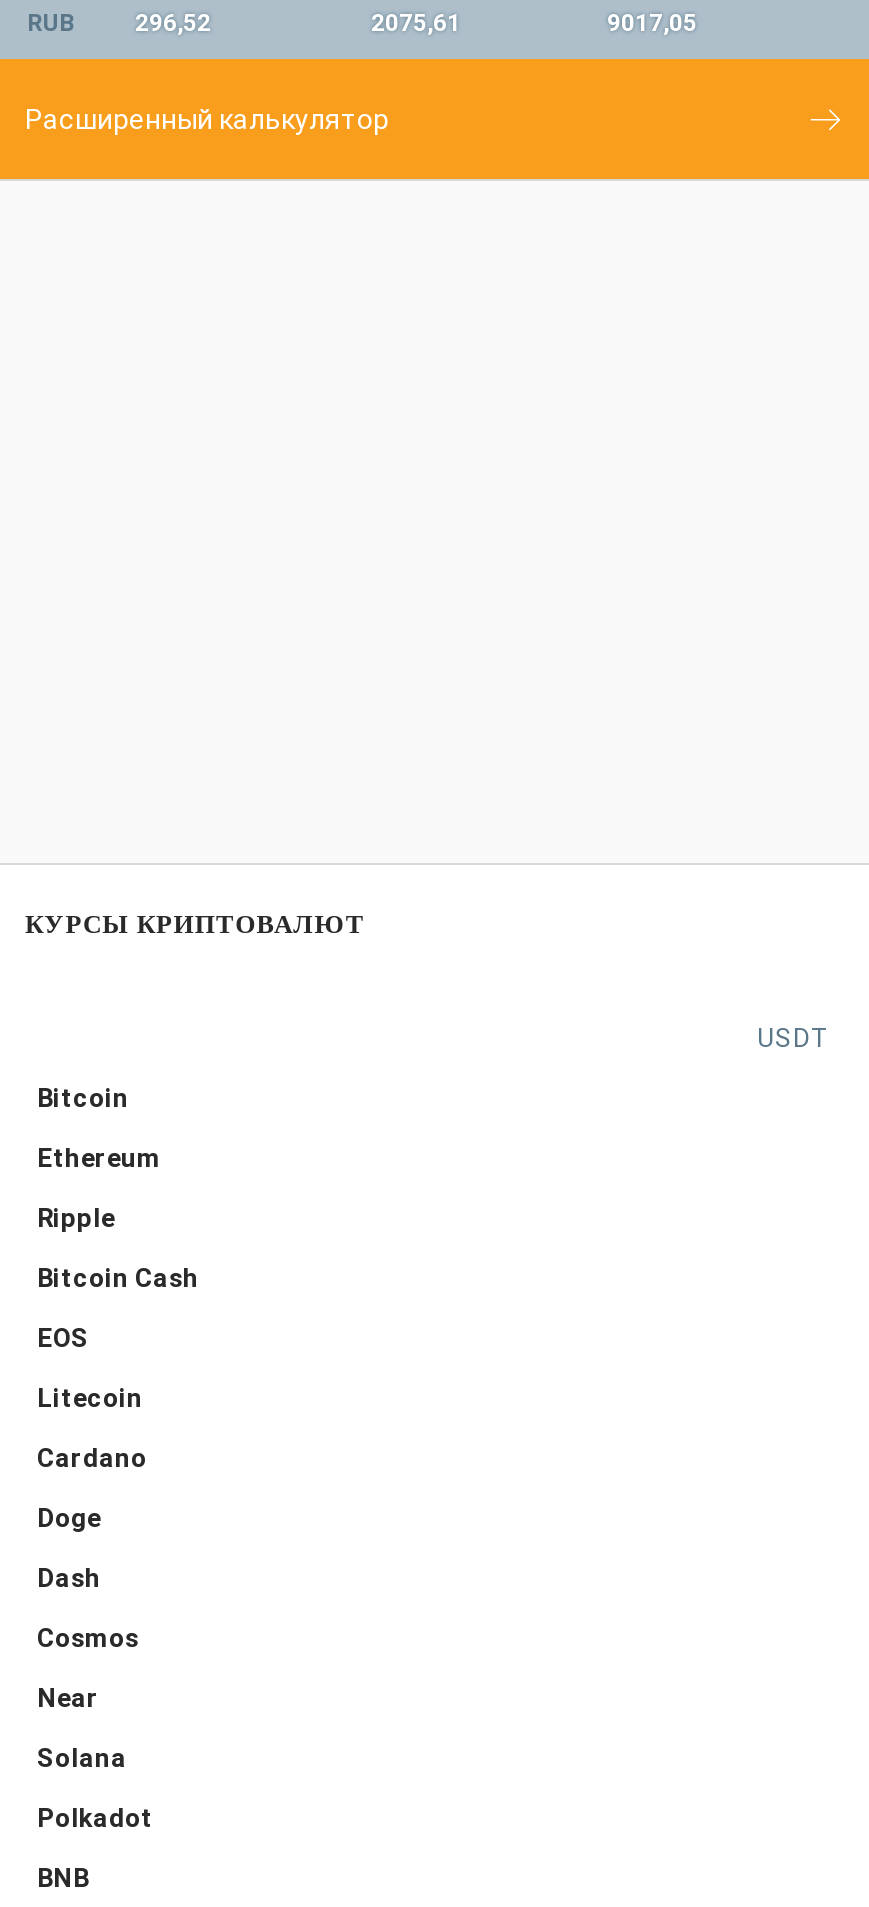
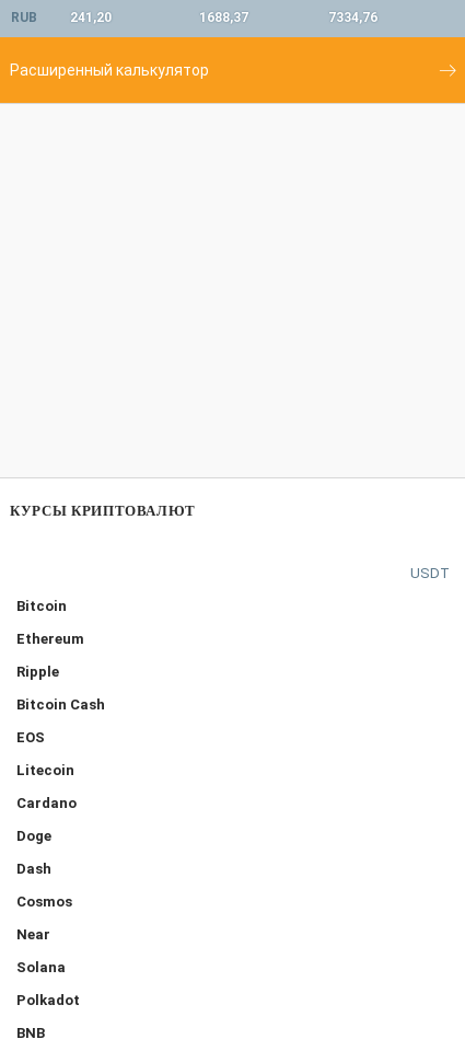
- 296,52
+ 241,20

- 2075,61
+ 1688,37

- 9017,05
+ 7334,76
